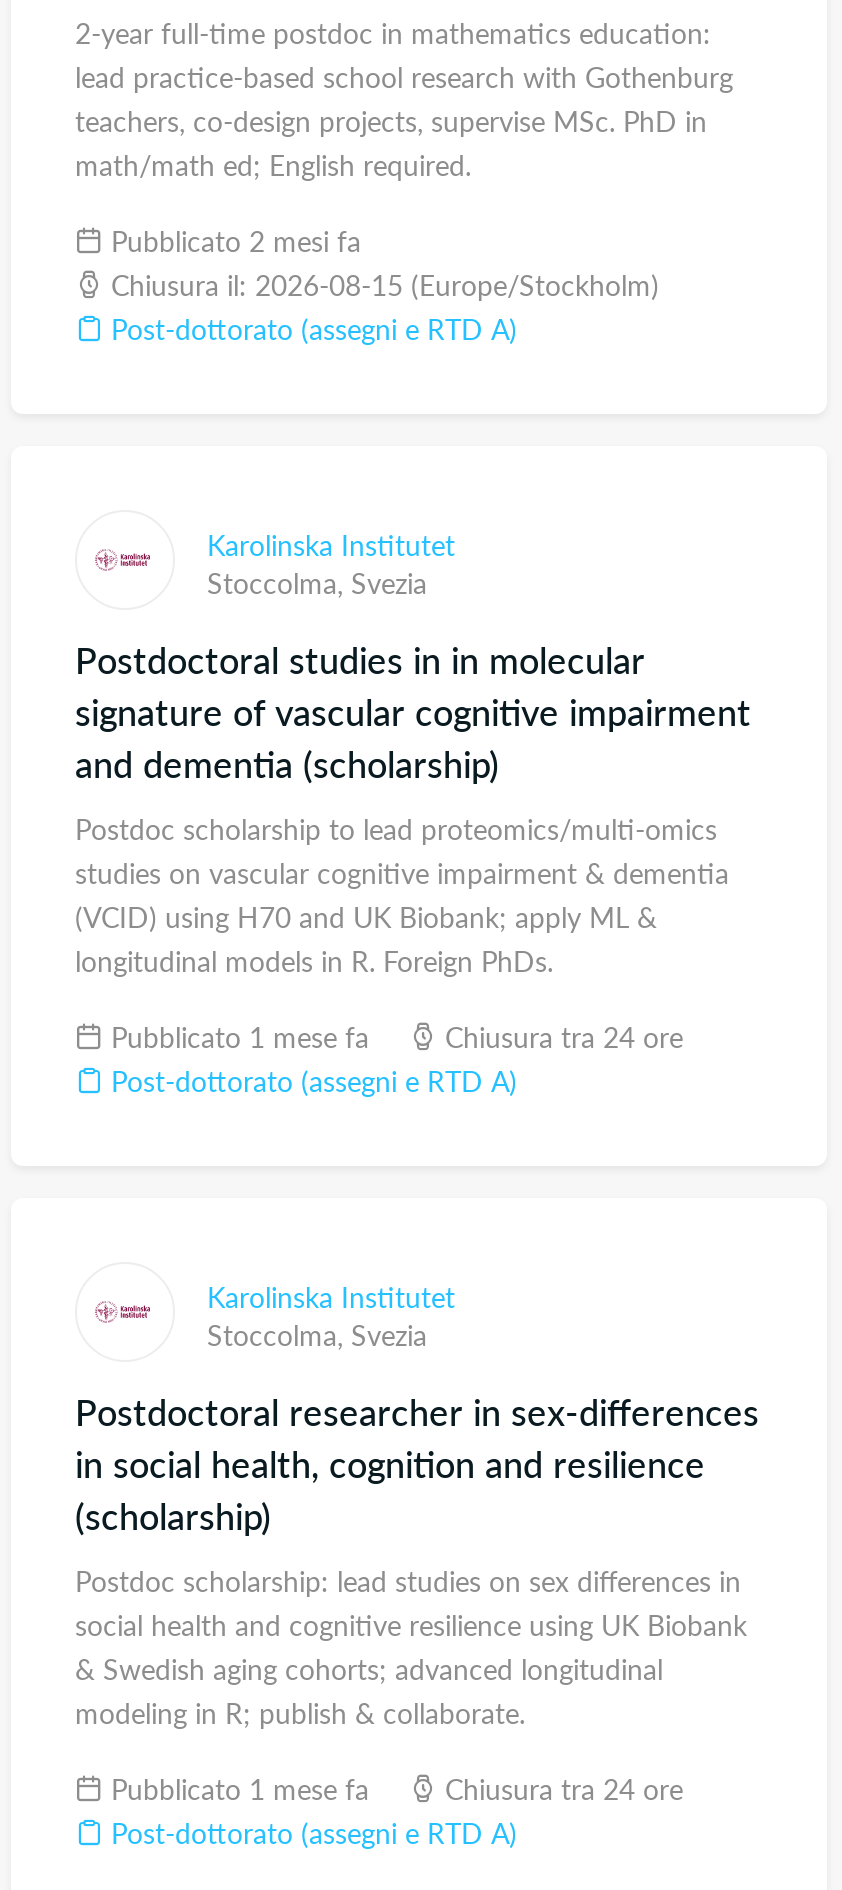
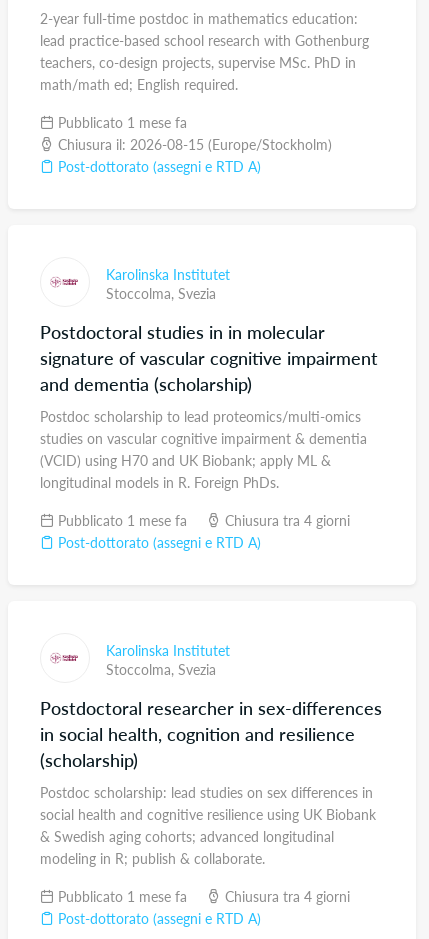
- Pubblicato 2 mesi fa
+ Pubblicato 1 mese fa

- Chiusura tra 24 ore
+ Chiusura tra 4 giorni

- Chiusura tra 24 ore
+ Chiusura tra 4 giorni
